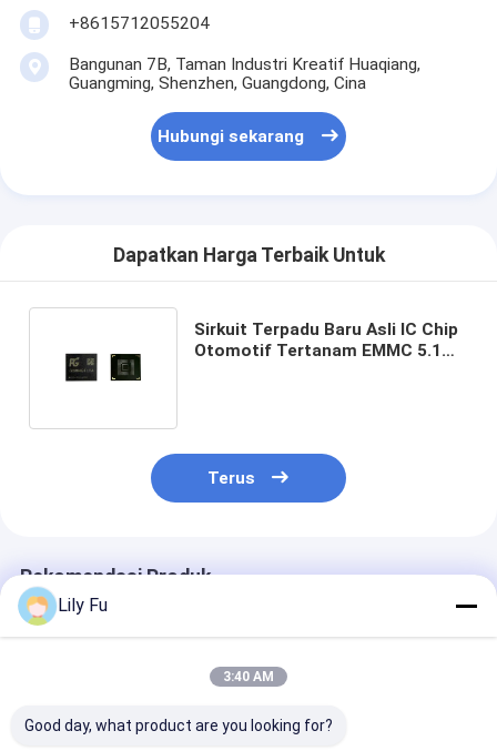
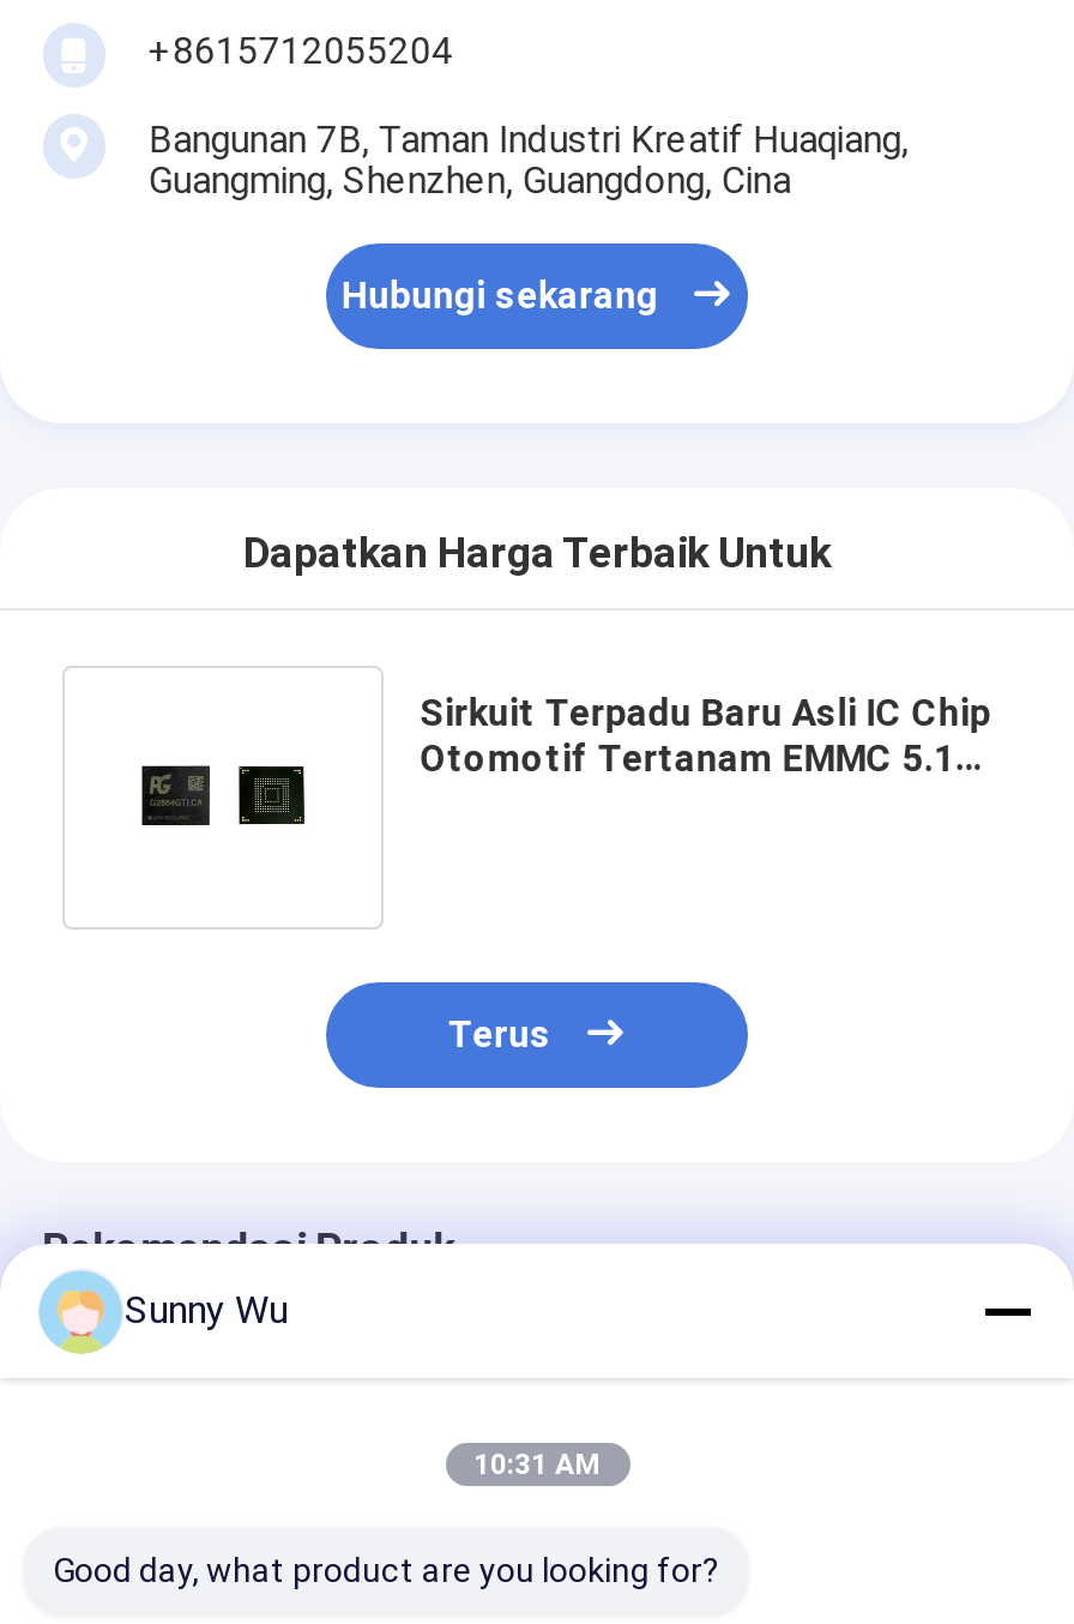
- Lily Fu
+ Sunny Wu

- 3:40 AM
+ 10:31 AM
